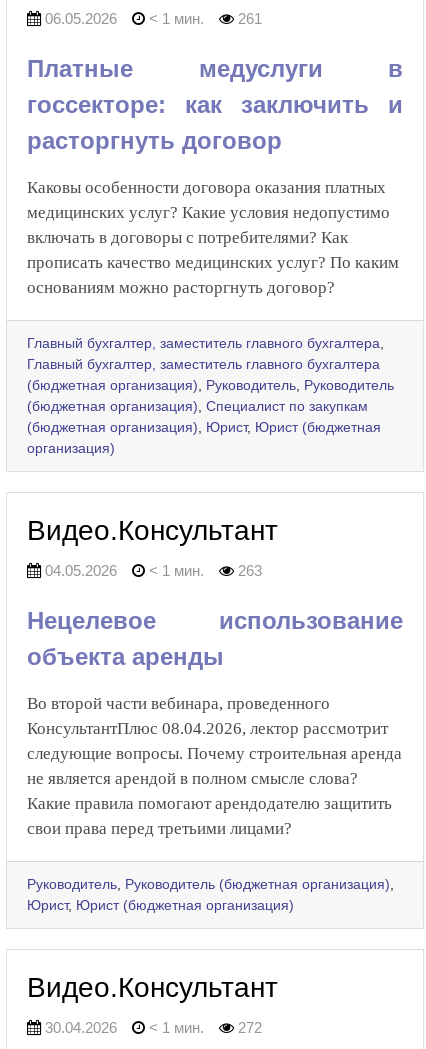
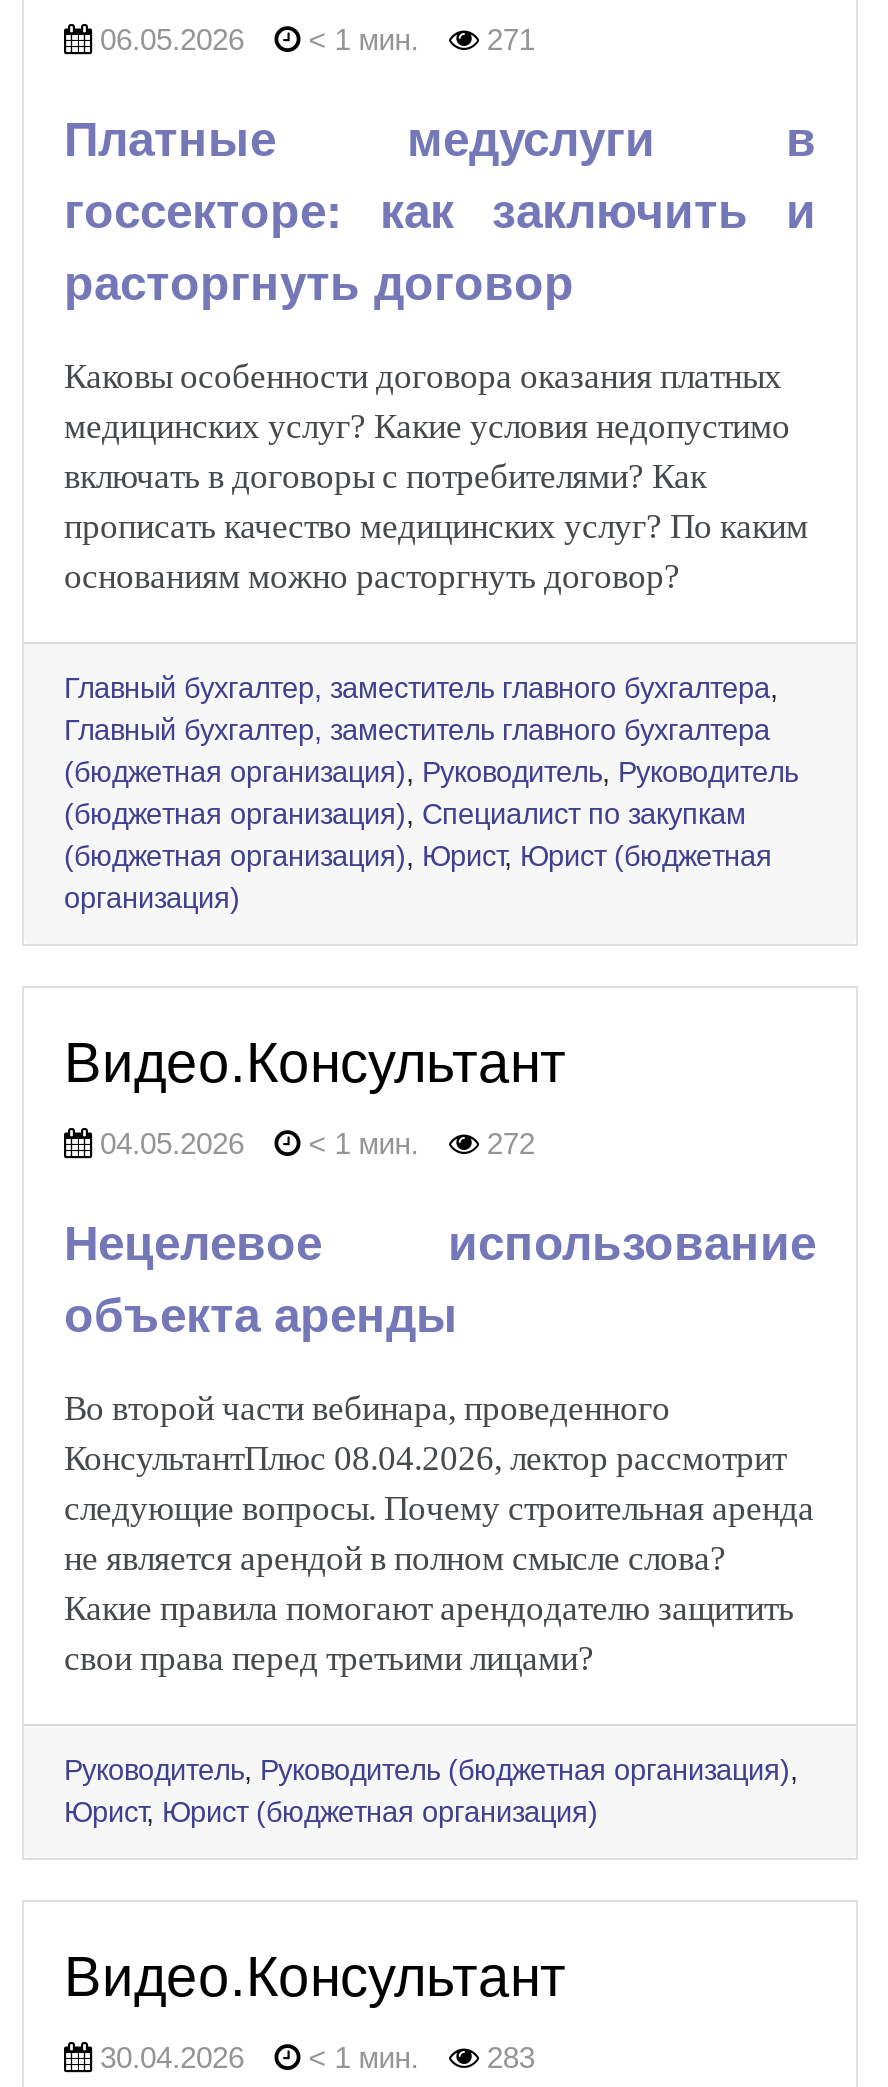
- 06.05.2026 < 1 мин. 261
+ 06.05.2026 < 1 мин. 271

- 04.05.2026 < 1 мин. 263
+ 04.05.2026 < 1 мин. 272

- 30.04.2026 < 1 мин. 272
+ 30.04.2026 < 1 мин. 283
